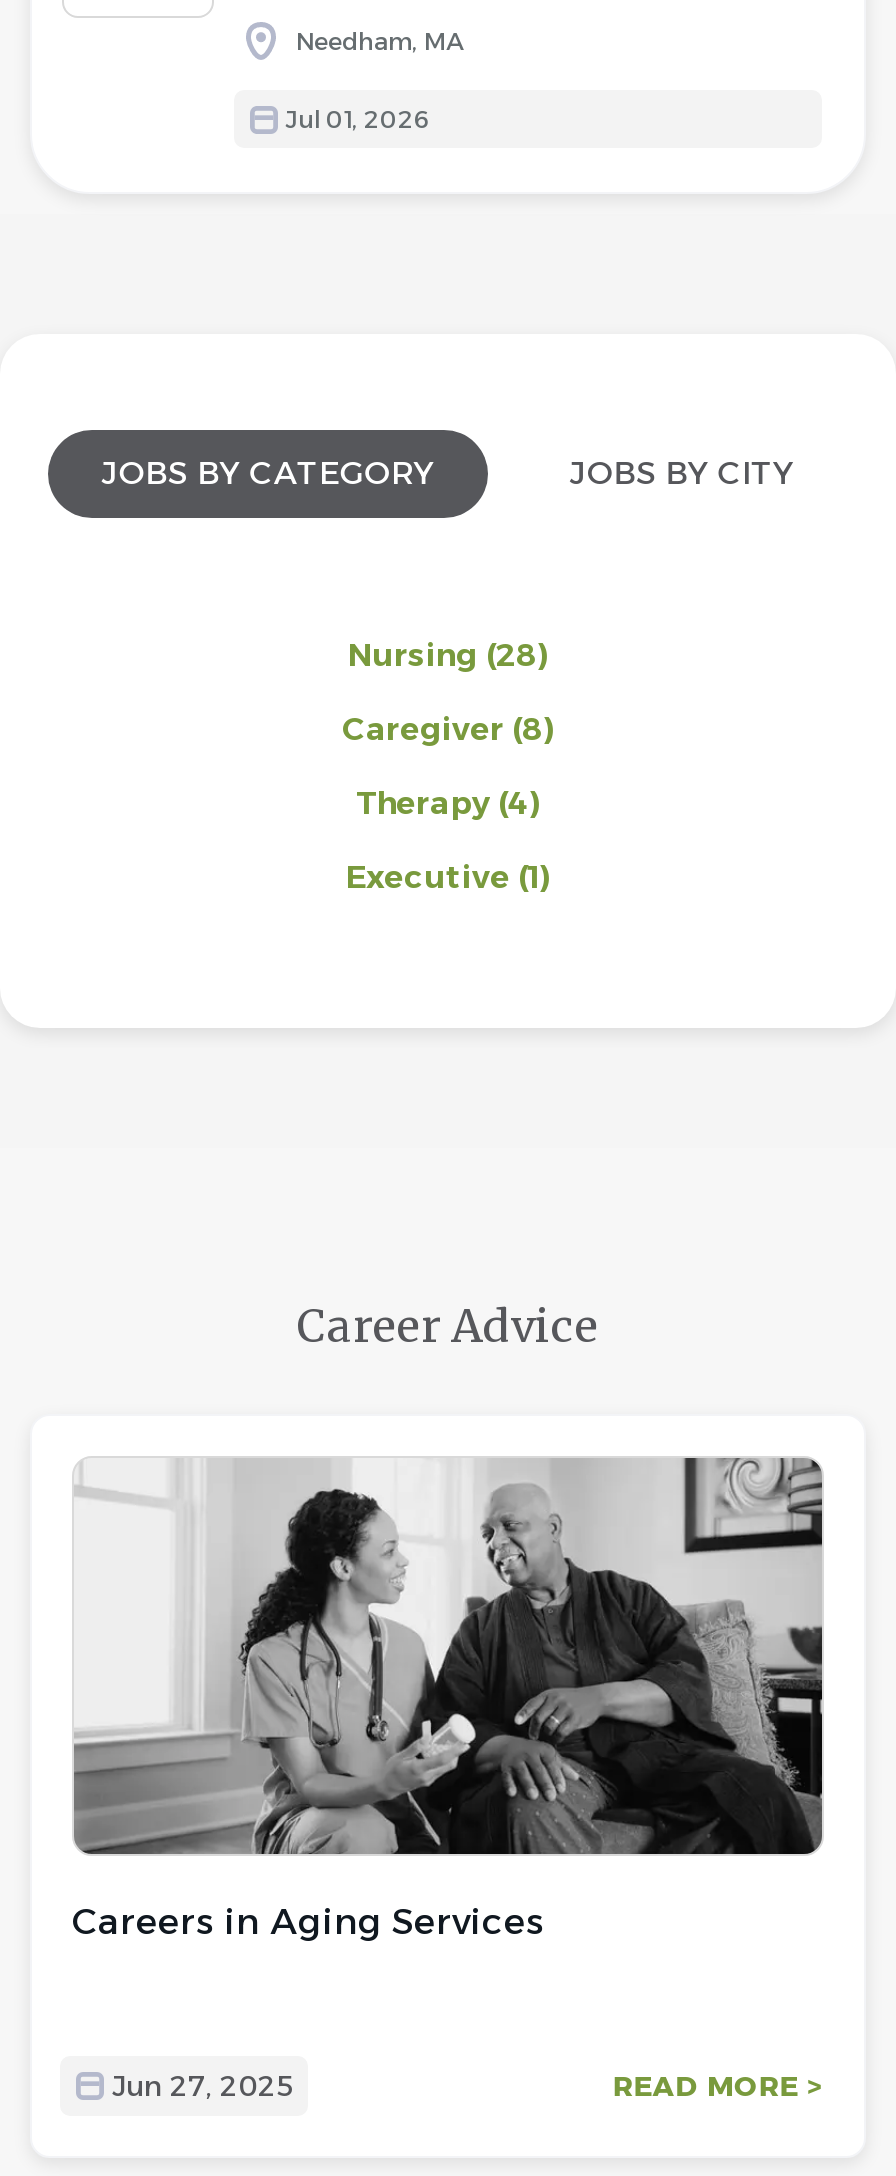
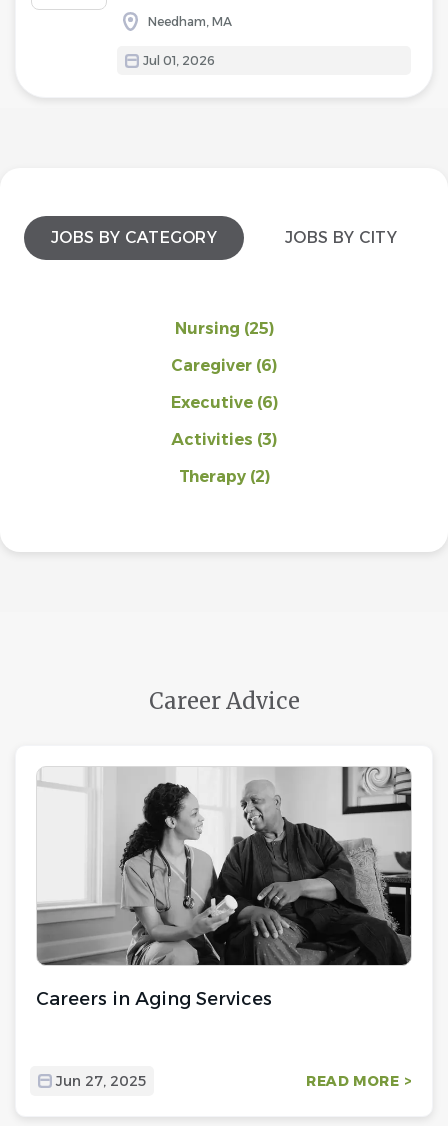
- Nursing (28)
- Caregiver (8)
- Therapy (4)
- Executive (1)
+ Nursing (25)
+ Caregiver (6)
+ Executive (6)
+ Activities (3)
+ Therapy (2)
